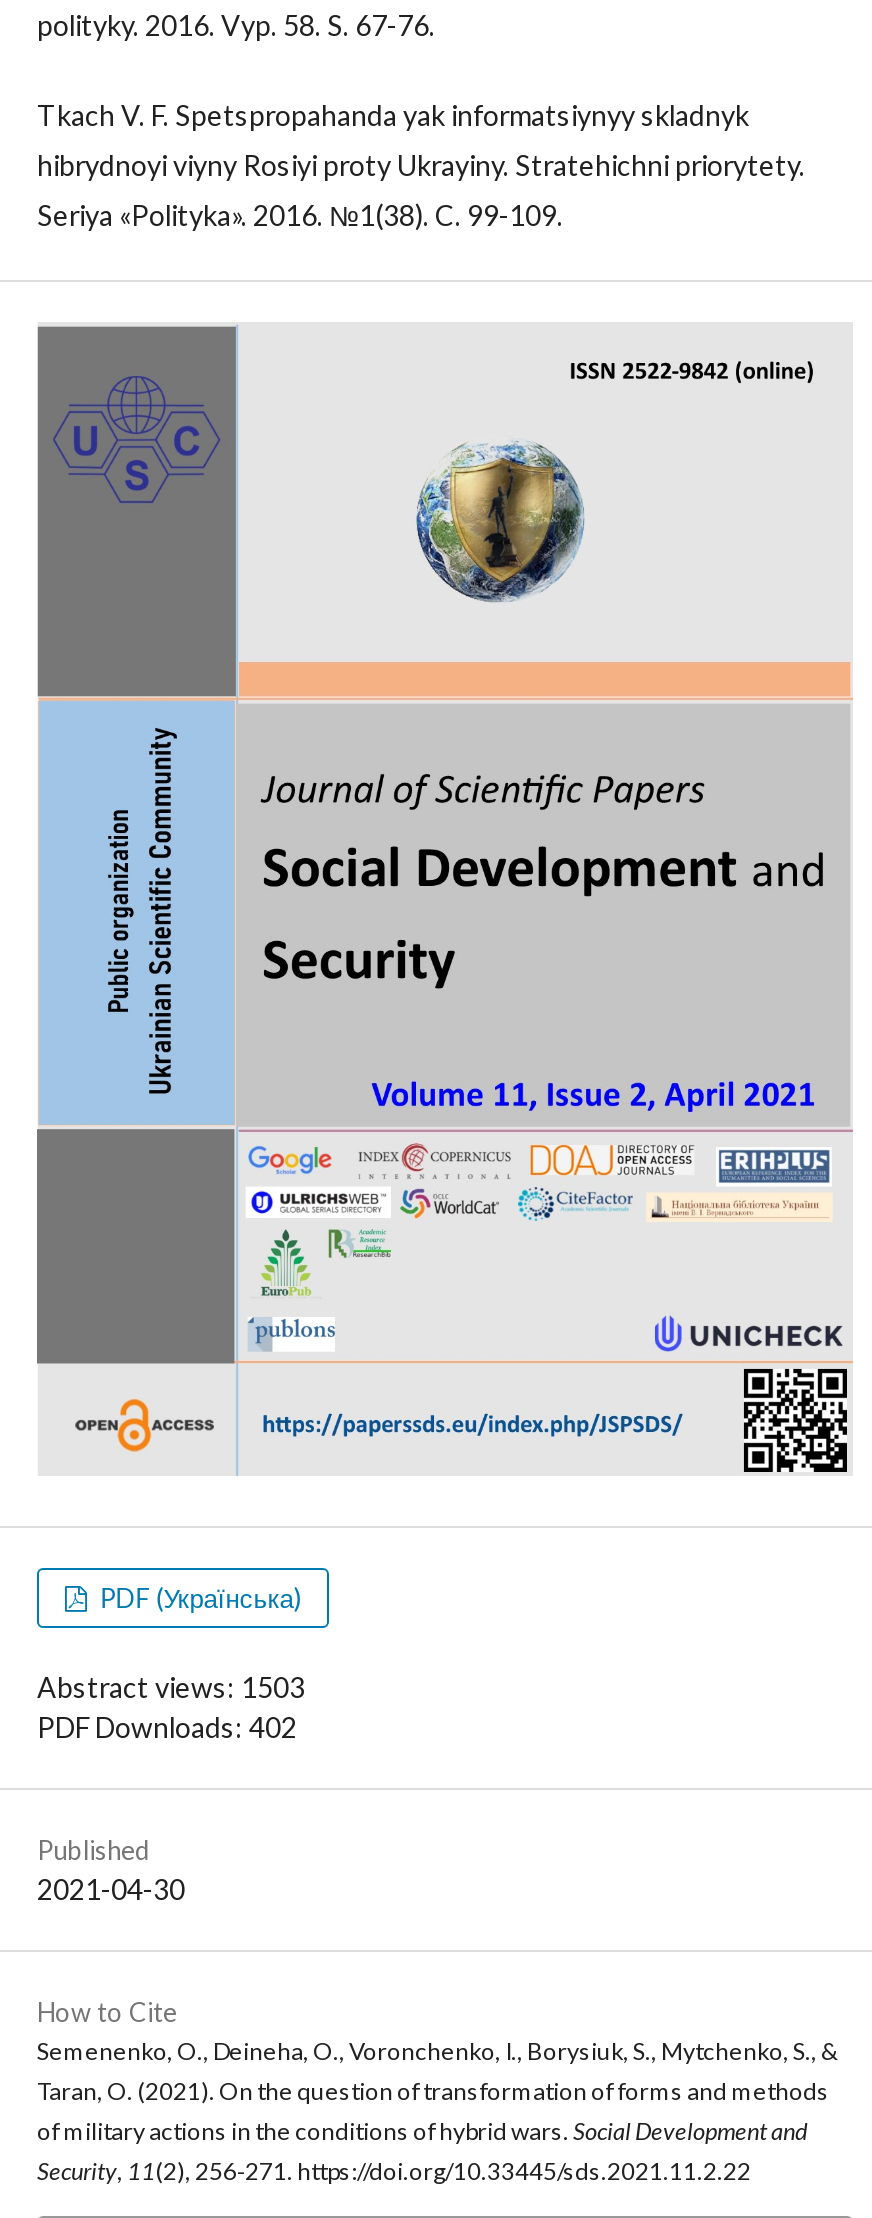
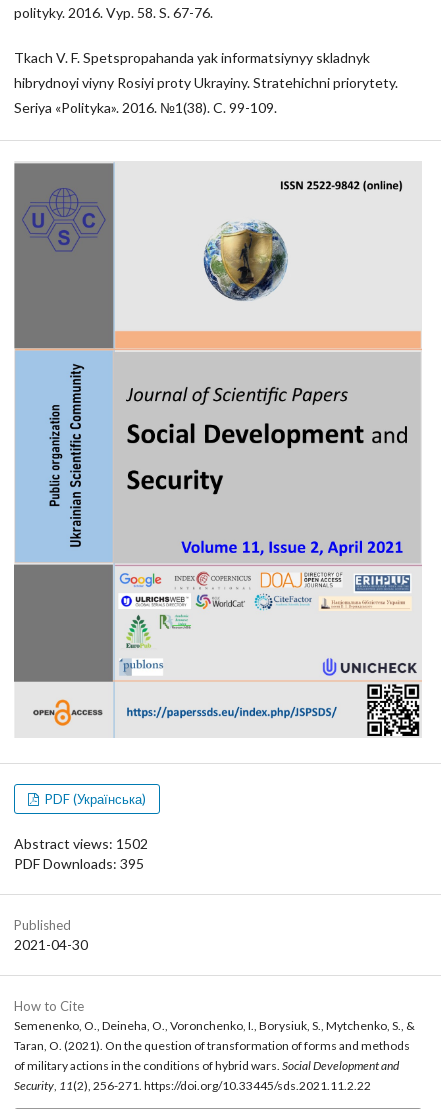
- Abstract views: 1503
+ Abstract views: 1502

- PDF Downloads: 402
+ PDF Downloads: 395
